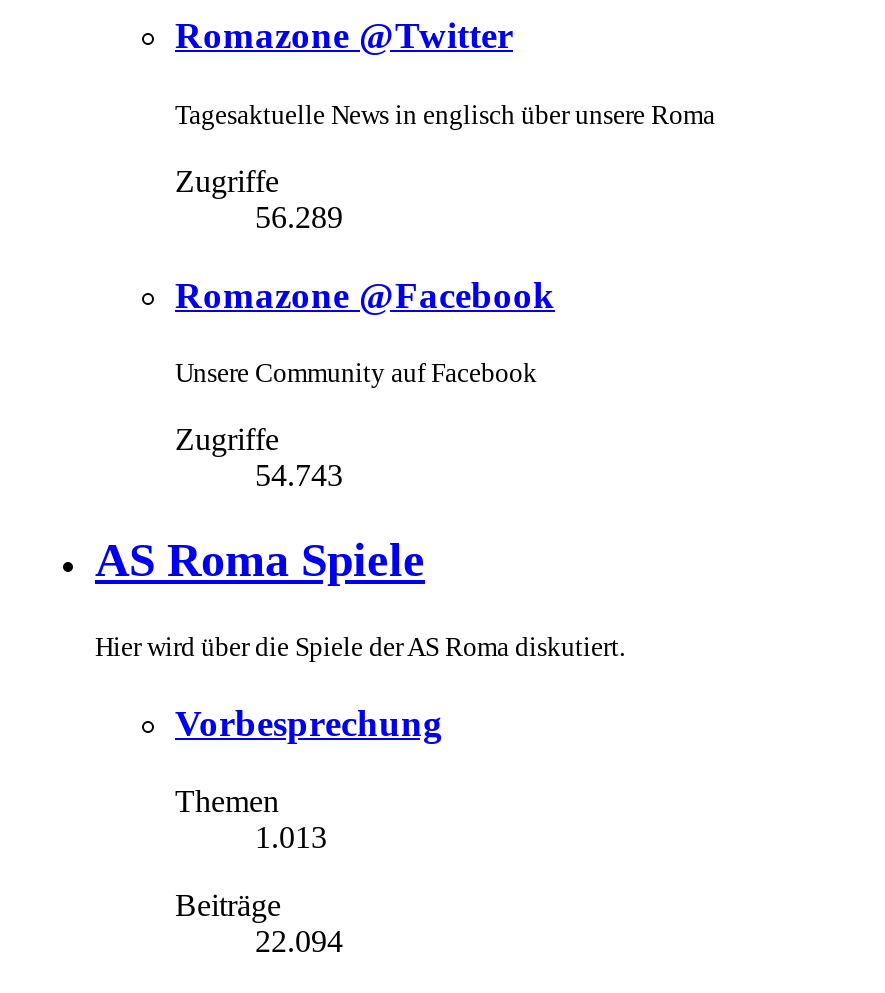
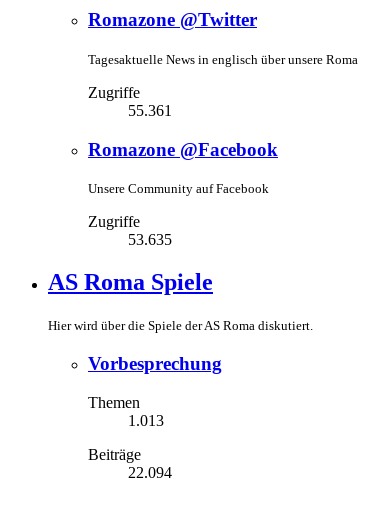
- 56.289
+ 55.361

- 54.743
+ 53.635
